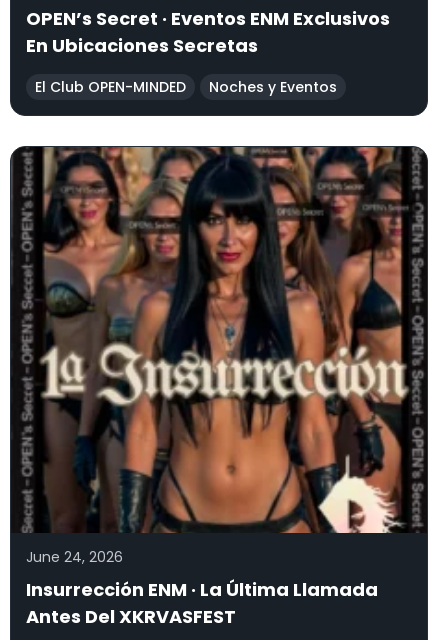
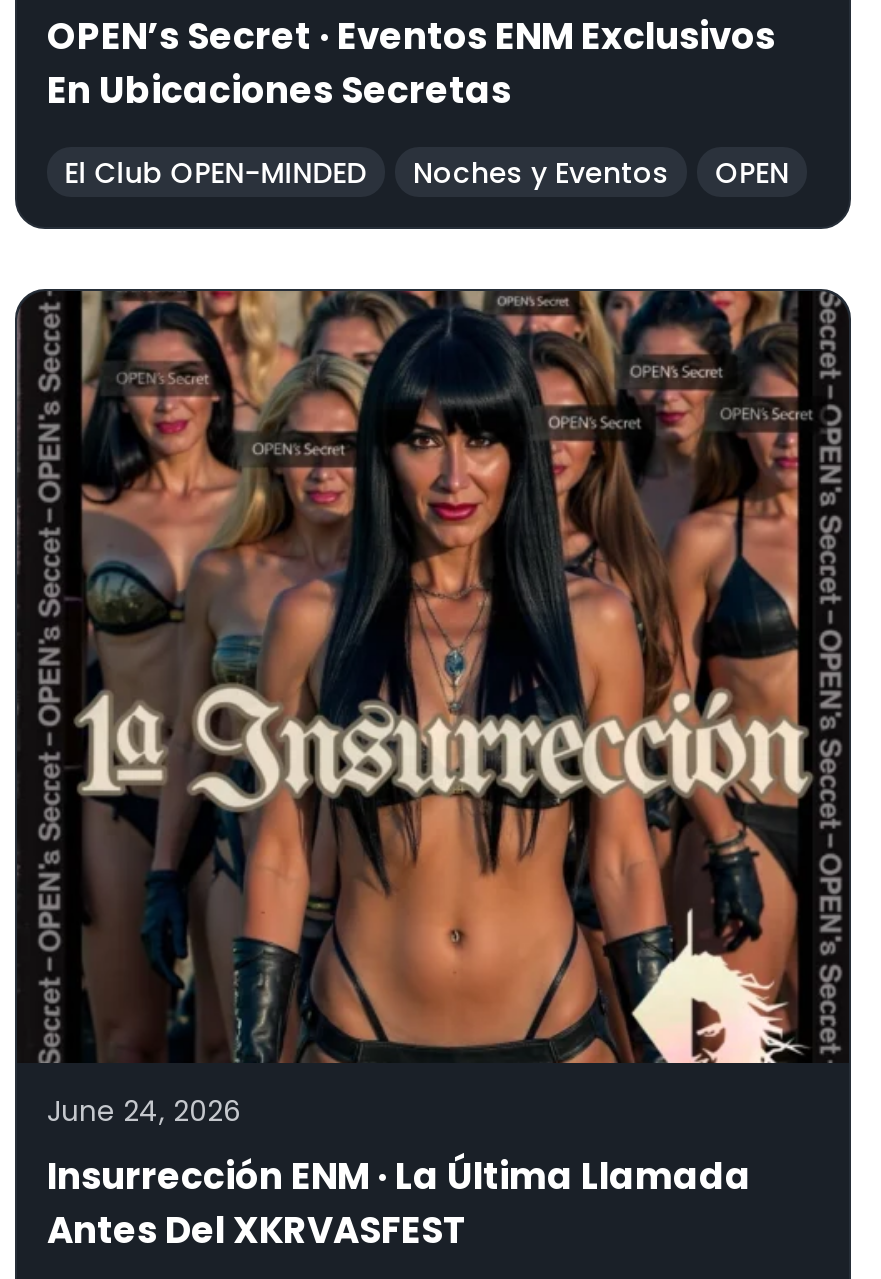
+ OPEN
